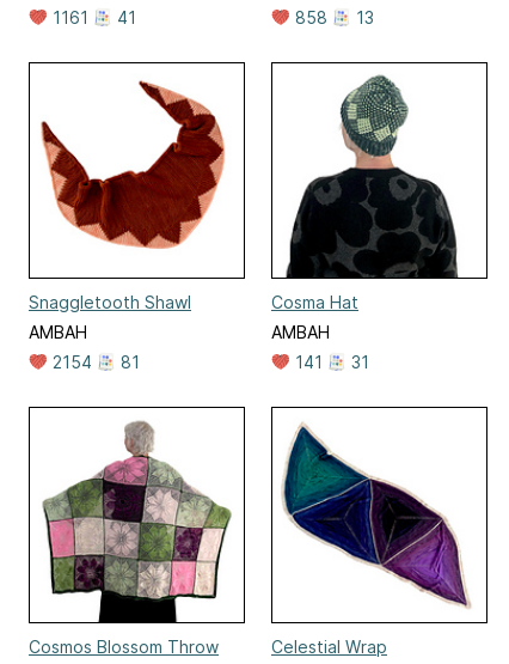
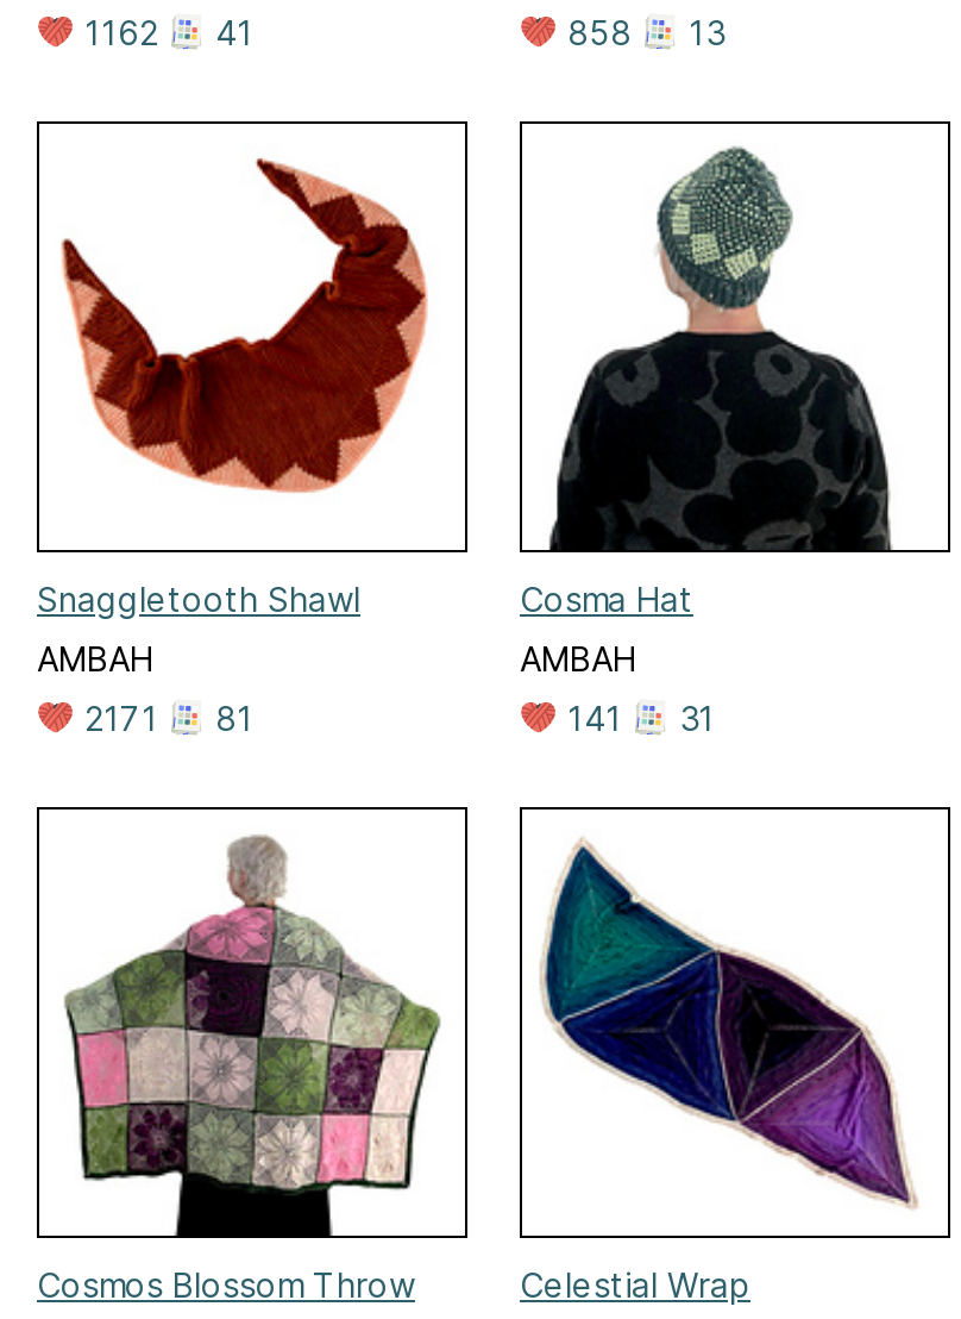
- 1161 41
+ 1162 41

- 2154 81
+ 2171 81
